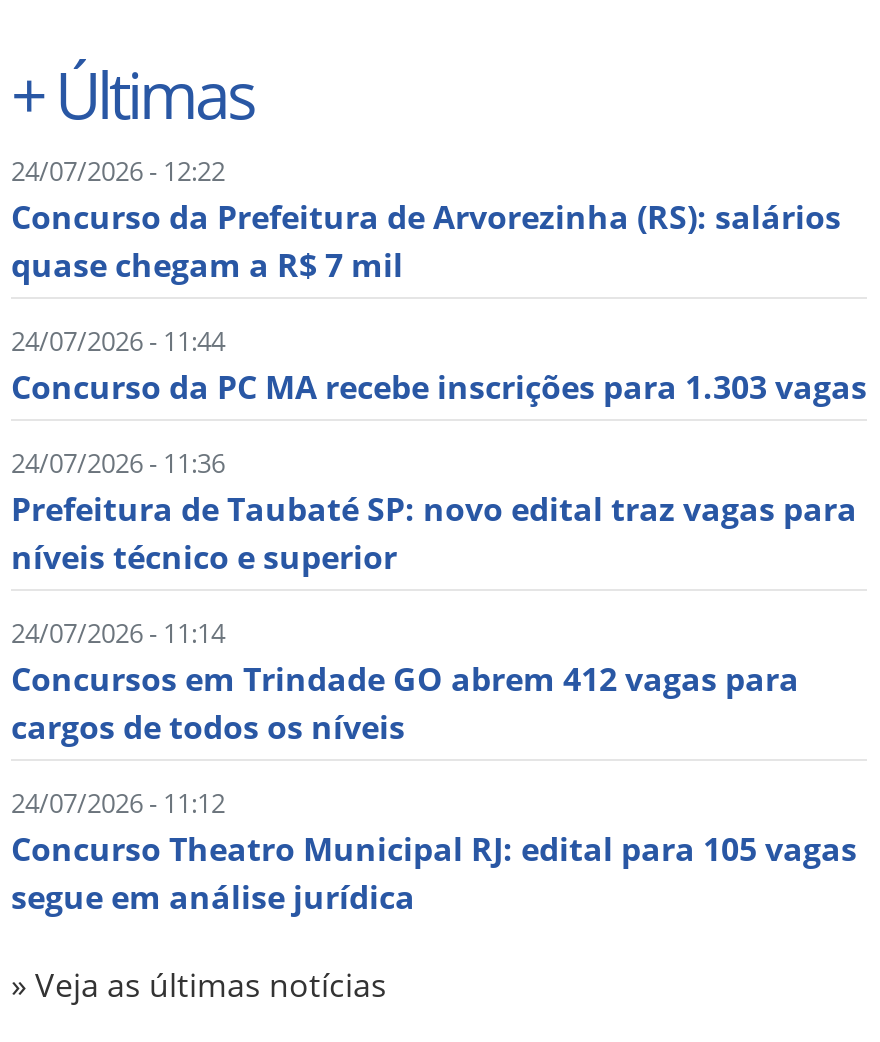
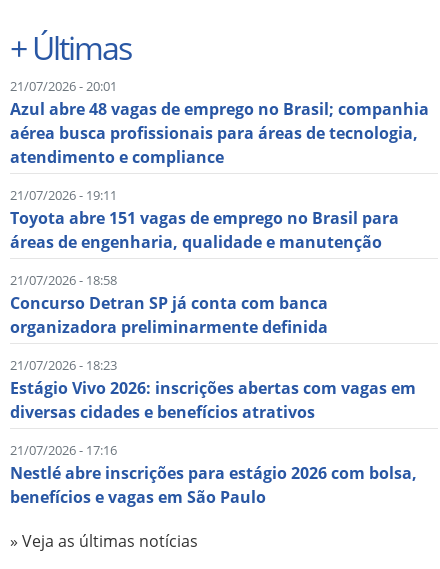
- 24/07/2026 - 12:22
- Concurso da Prefeitura de Arvorezinha (RS): salários
- quase chegam a R$ 7 mil
+ 21/07/2026 - 20:01
+ Azul abre 48 vagas de emprego no Brasil; companhia
+ aérea busca profissionais para áreas de tecnologia,
+ atendimento e compliance

- 24/07/2026 - 11:44
- Concurso da PC MA recebe inscrições para 1.303 vagas
+ 21/07/2026 - 19:11
+ Toyota abre 151 vagas de emprego no Brasil para
+ áreas de engenharia, qualidade e manutenção

- 24/07/2026 - 11:36
- Prefeitura de Taubaté SP: novo edital traz vagas para
- níveis técnico e superior
+ 21/07/2026 - 18:58
+ Concurso Detran SP já conta com banca
+ organizadora preliminarmente definida

- 24/07/2026 - 11:14
- Concursos em Trindade GO abrem 412 vagas para
- cargos de todos os níveis
+ 21/07/2026 - 18:23
+ Estágio Vivo 2026: inscrições abertas com vagas em
+ diversas cidades e benefícios atrativos

- 24/07/2026 - 11:12
- Concurso Theatro Municipal RJ: edital para 105 vagas
- segue em análise jurídica
+ 21/07/2026 - 17:16
+ Nestlé abre inscrições para estágio 2026 com bolsa,
+ benefícios e vagas em São Paulo
